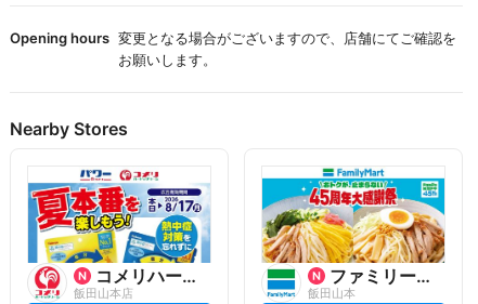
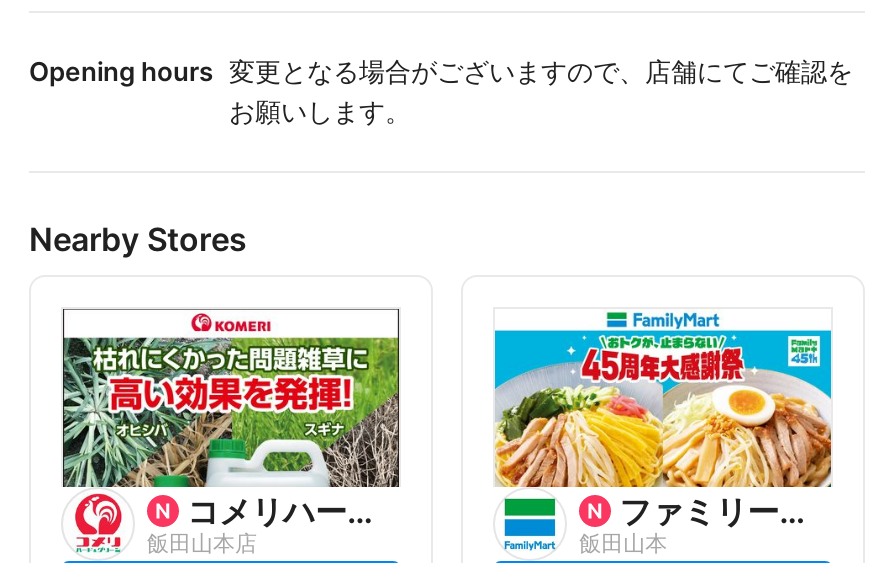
- [image]
+ [image]
